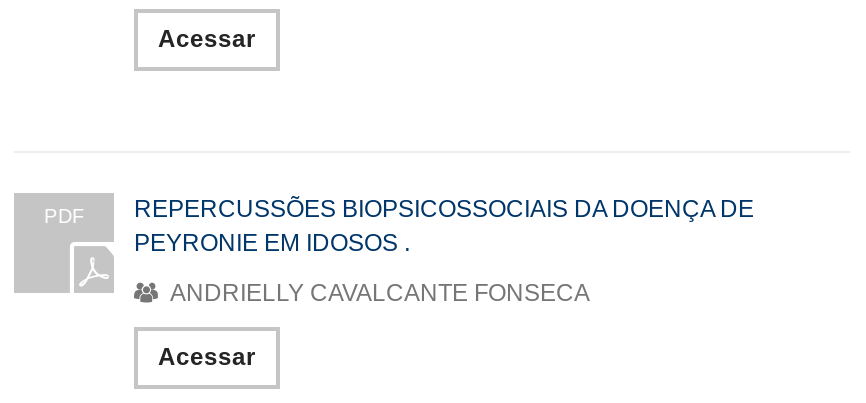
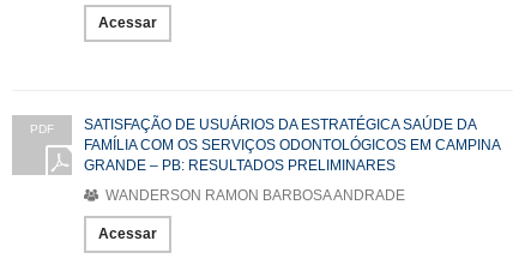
- REPERCUSSÕES BIOPSICOSSOCIAIS DA DOENÇA DE
- PEYRONIE EM IDOSOS .
+ SATISFAÇÃO DE USUÁRIOS DA ESTRATÉGICA SAÚDE DA
+ FAMÍLIA COM OS SERVIÇOS ODONTOLÓGICOS EM CAMPINA
+ GRANDE – PB: RESULTADOS PRELIMINARES

- ANDRIELLY CAVALCANTE FONSECA
+ WANDERSON RAMON BARBOSA ANDRADE
